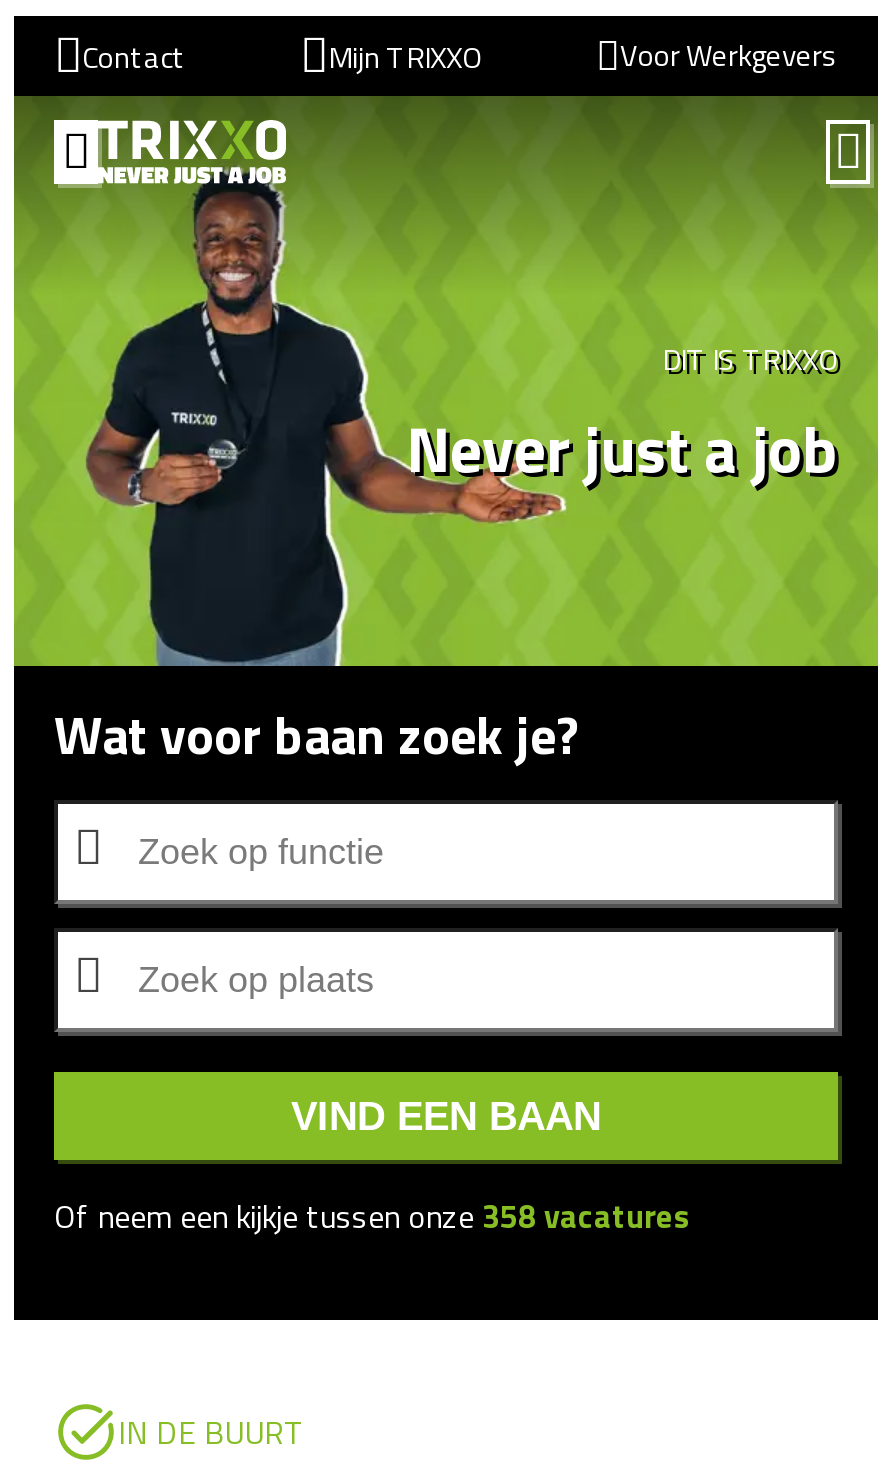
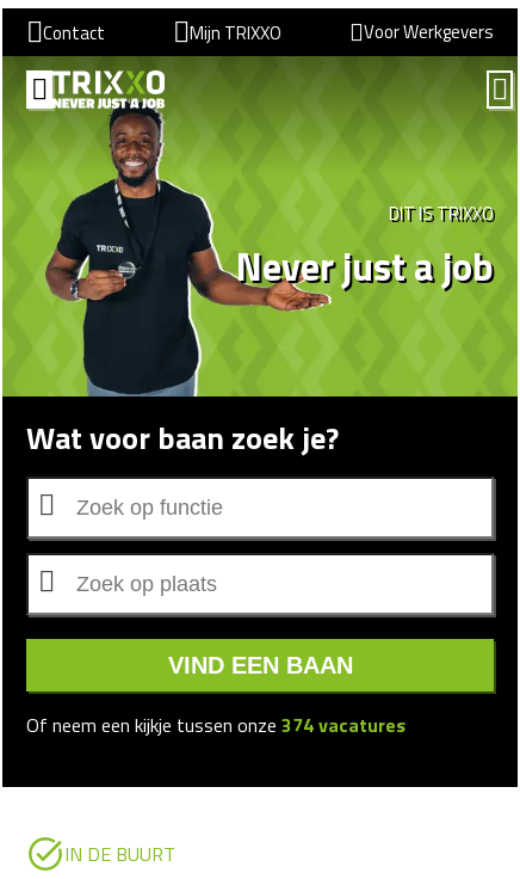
- Of neem een kijkje tussen onze 358 vacatures
+ Of neem een kijkje tussen onze 374 vacatures
